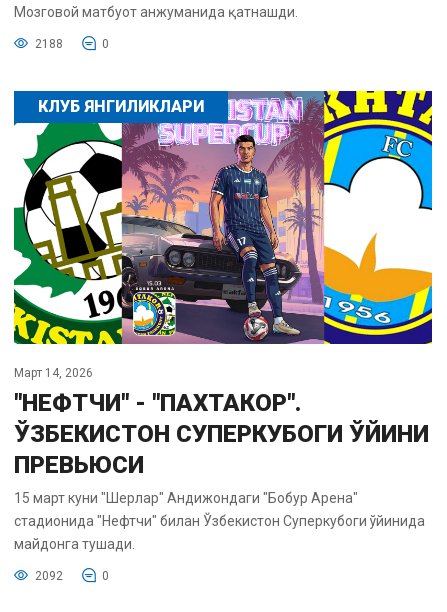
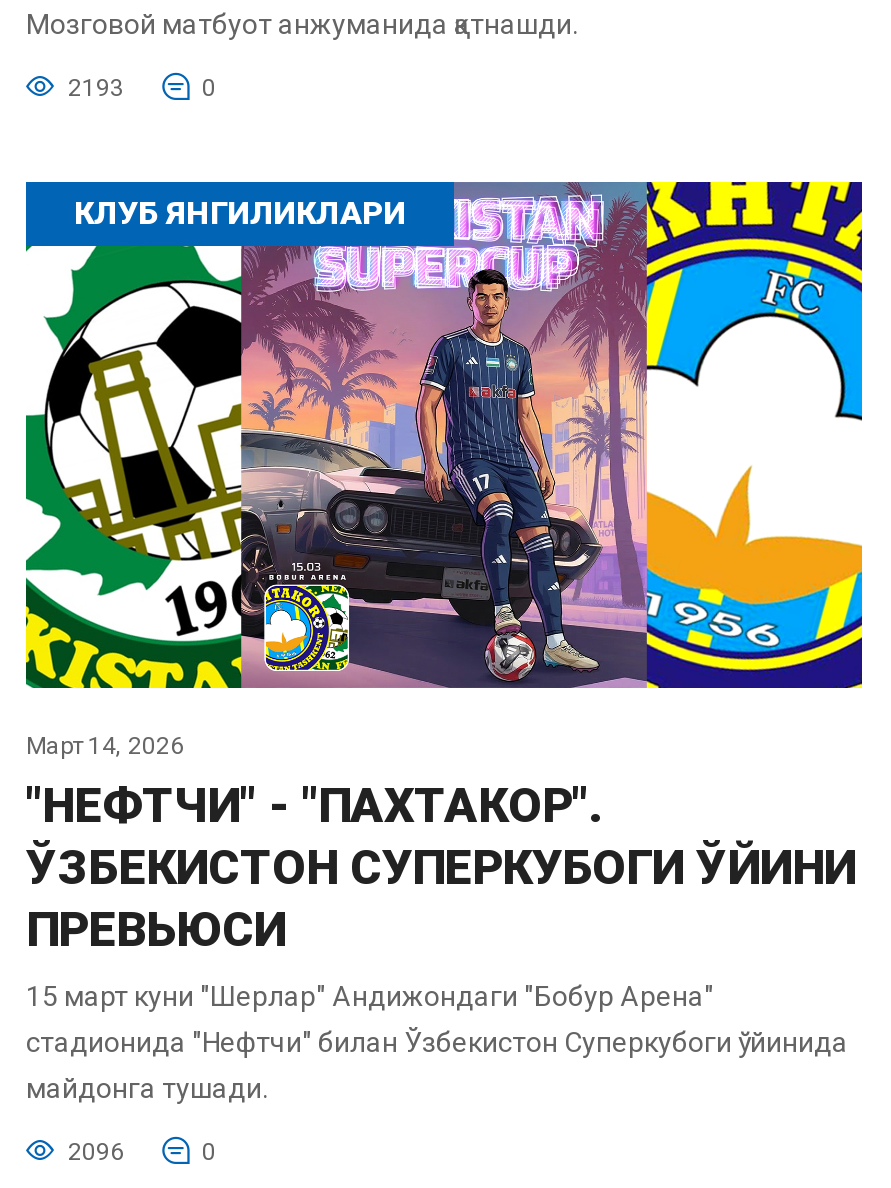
- 2188
+ 2193

- 2092
+ 2096
